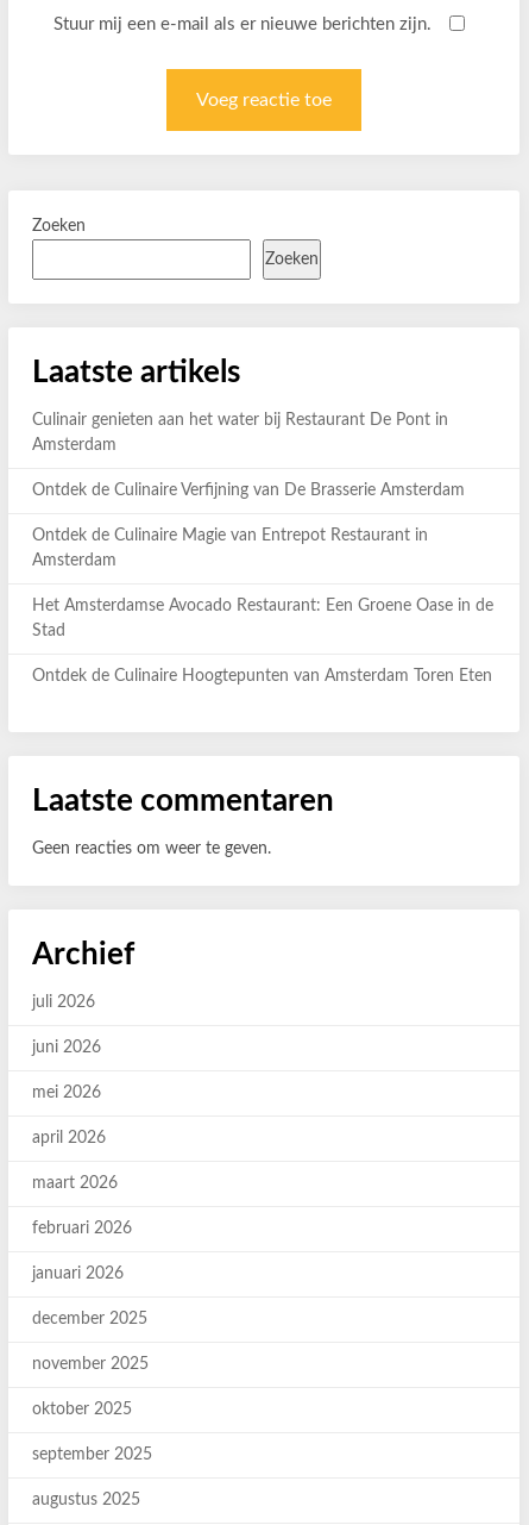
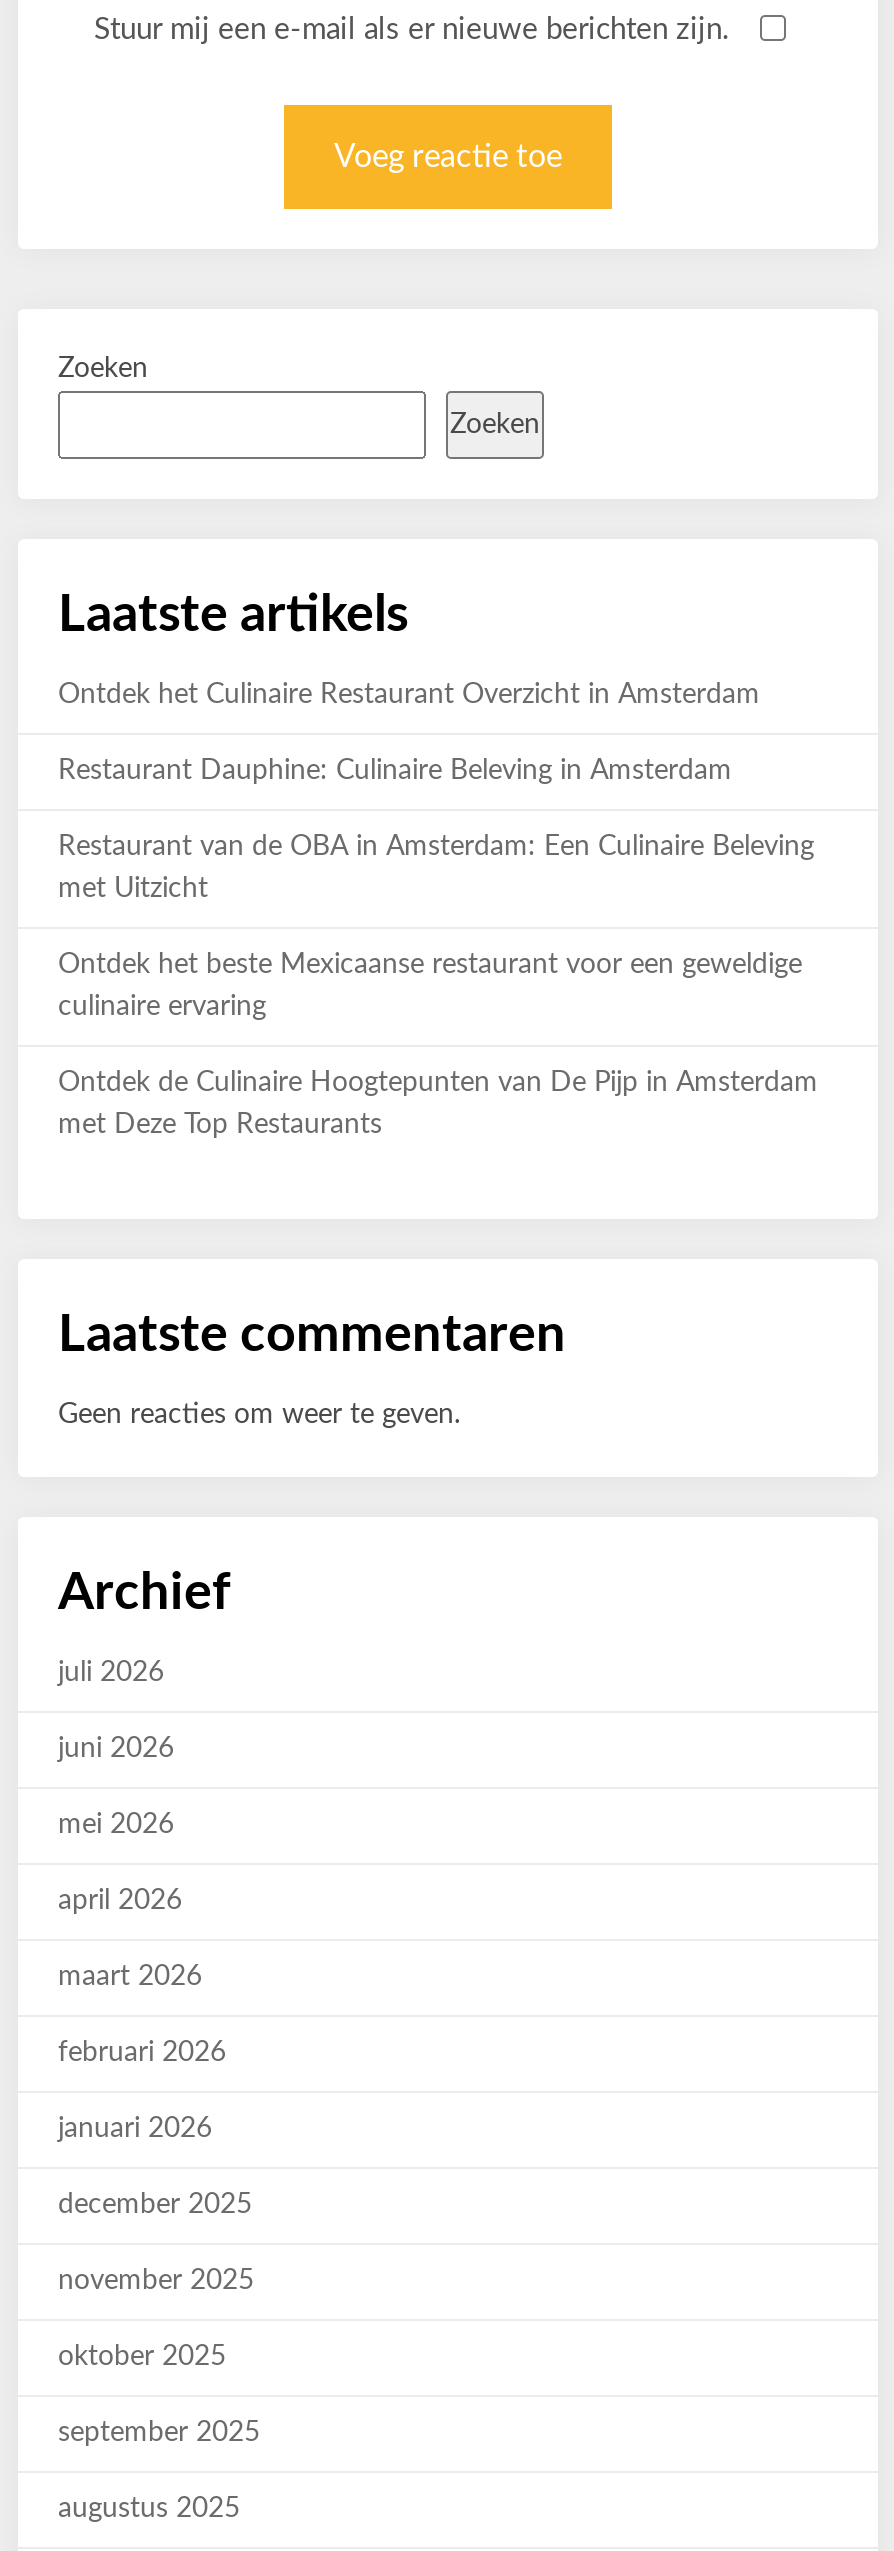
- Culinair genieten aan het water bij Restaurant De Pont in
+ Ontdek het Culinaire Restaurant Overzicht in Amsterdam

- Amsterdam
+ Restaurant Dauphine: Culinaire Beleving in Amsterdam

- Ontdek de Culinaire Verfijning van De Brasserie Amsterdam
+ Restaurant van de OBA in Amsterdam: Een Culinaire Beleving

- Ontdek de Culinaire Magie van Entrepot Restaurant in
+ met Uitzicht

- Amsterdam
+ Ontdek het beste Mexicaanse restaurant voor een geweldige

- Het Amsterdamse Avocado Restaurant: Een Groene Oase in de
+ culinaire ervaring

- Stad
+ Ontdek de Culinaire Hoogtepunten van De Pijp in Amsterdam

- Ontdek de Culinaire Hoogtepunten van Amsterdam Toren Eten
+ met Deze Top Restaurants
